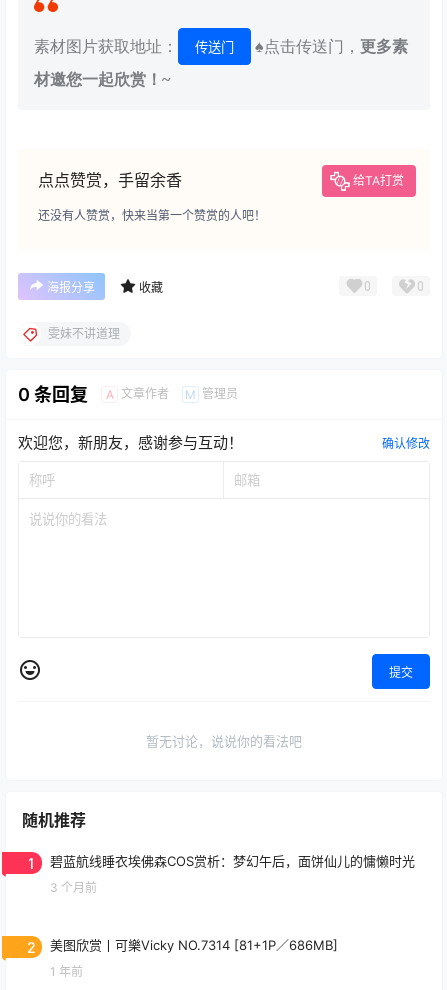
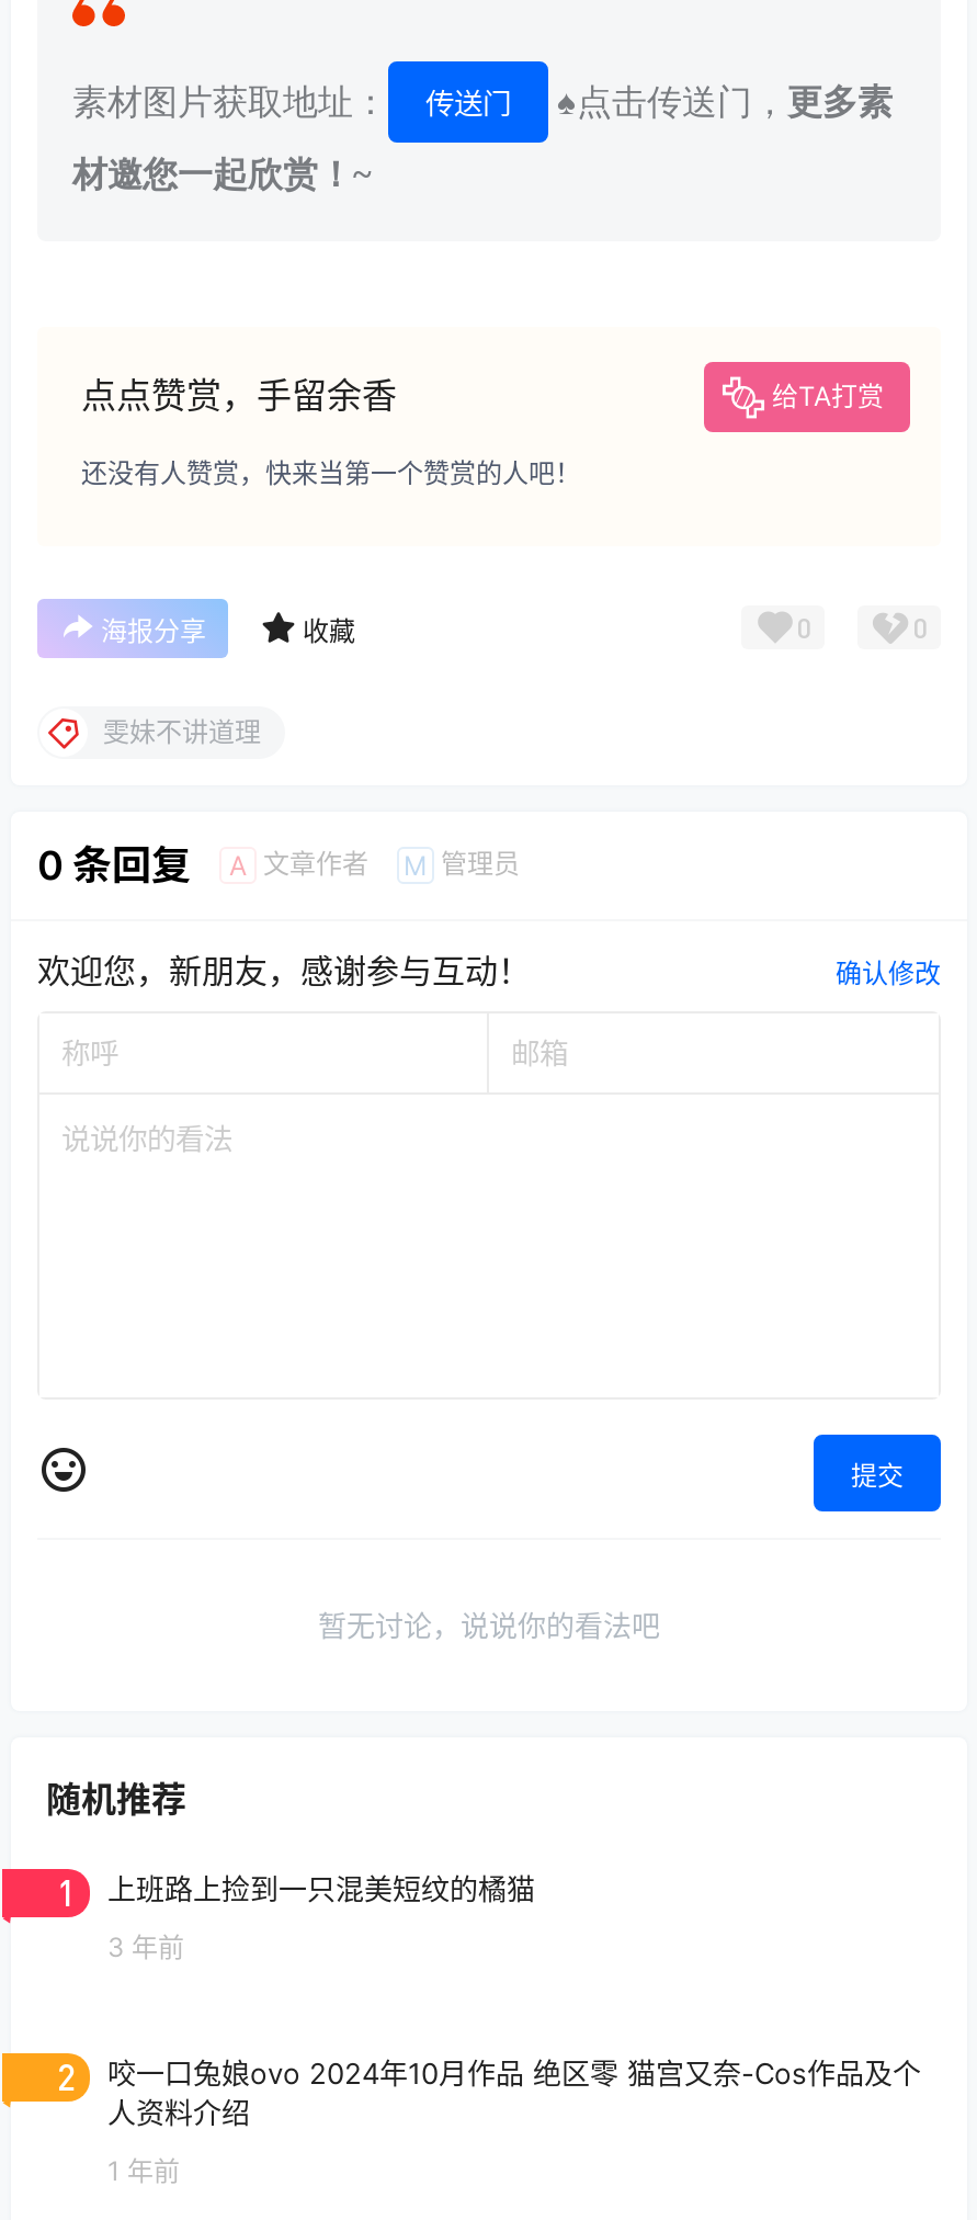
- 碧蓝航线睡衣埃佛森COS赏析：梦幻午后，面饼仙儿的慵懒时光
+ 上班路上捡到一只混美短纹的橘猫

- 3 个月前
+ 3 年前

- 美图欣赏丨可樂Vicky NO.7314 [81+1P／686MB]
+ 咬一口兔娘ovo 2024年10月作品 绝区零 猫宫又奈-Cos作品及个
+ 人资料介绍
